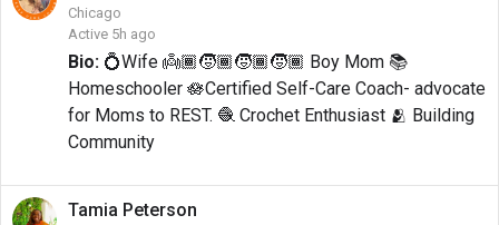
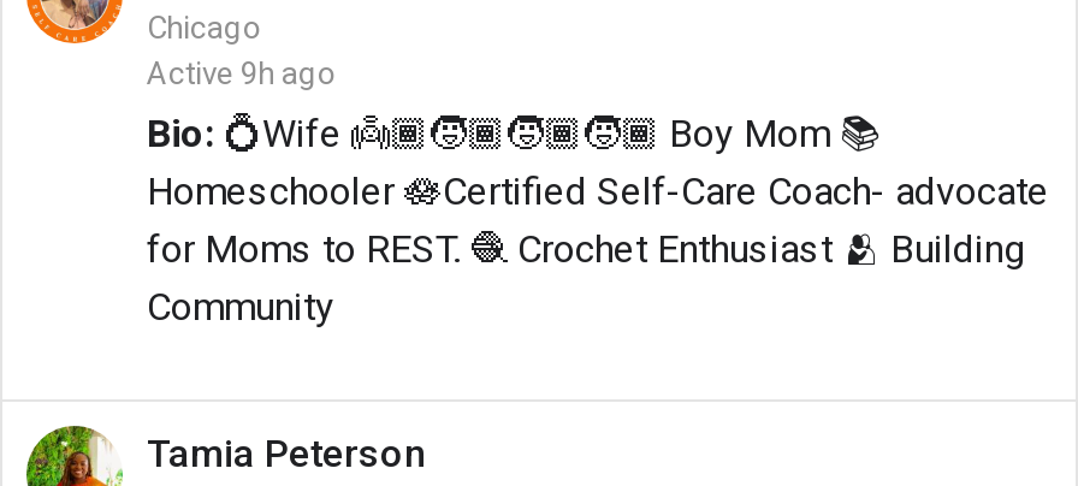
- Active 5h ago
+ Active 9h ago
